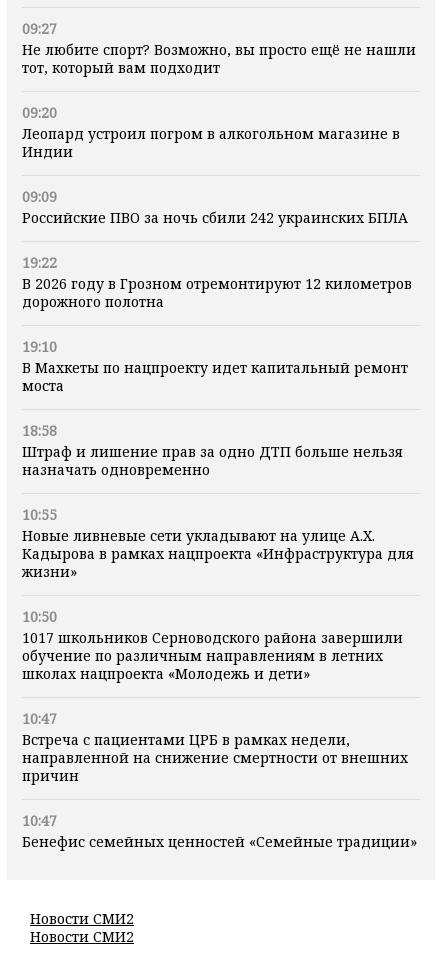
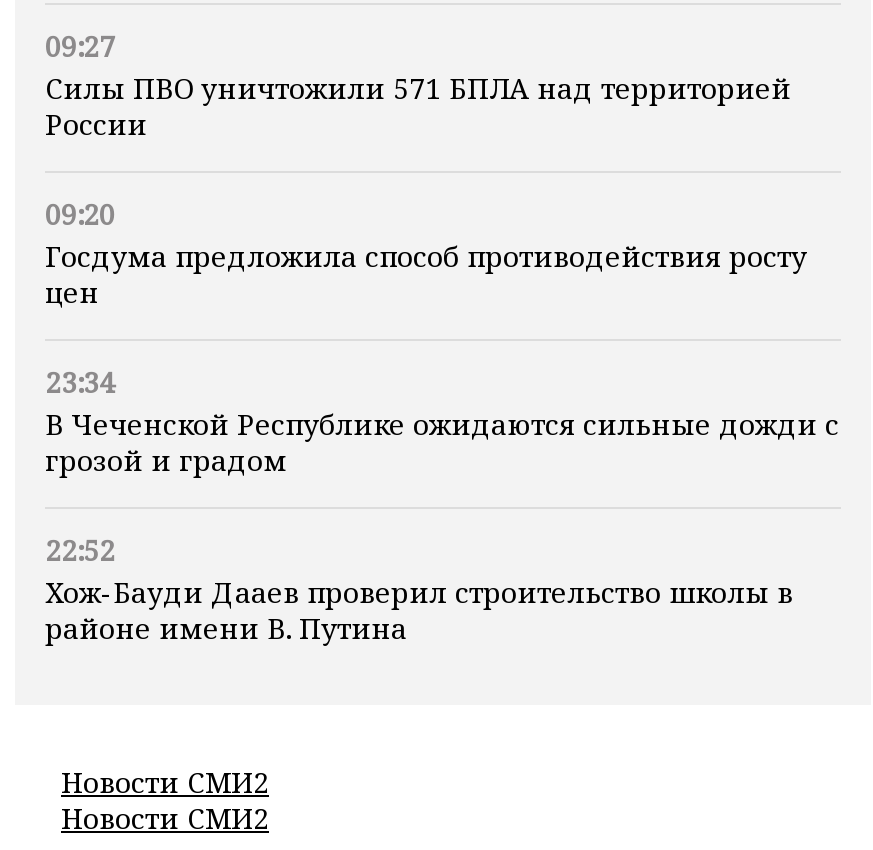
- Не любите спорт? Возможно, вы просто ещё не нашли
- тот, который вам подходит
+ Силы ПВО уничтожили 571 БПЛА над территорией
+ России

- Леопард устроил погром в алкогольном магазине в
- Индии
- 09:09
- Российские ПВО за ночь сбили 242 украинских БПЛА
- 19:22
- В 2026 году в Грозном отремонтируют 12 километров
- дорожного полотна
- 19:10
- В Махкеты по нацпроекту идет капитальный ремонт
- моста
- 18:58
- Штраф и лишение прав за одно ДТП больше нельзя
- назначать одновременно
- 10:55
- Новые ливневые сети укладывают на улице А.Х.
- Кадырова в рамках нацпроекта «Инфраструктура для
- жизни»
- 10:50
- 1017 школьников Серноводского района завершили
- обучение по различным направлениям в летних
- школах нацпроекта «Молодежь и дети»
- 10:47
- Встреча с пациентами ЦРБ в рамках недели,
- направленной на снижение смертности от внешних
- причин
- 10:47
- Бенефис семейных ценностей «Семейные традиции»
+ Госдума предложила способ противодействия росту
+ цен
+ 23:34
+ В Чеченской Республике ожидаются сильные дожди с
+ грозой и градом
+ 22:52
+ Хож-Бауди Дааев проверил строительство школы в
+ районе имени В. Путина
